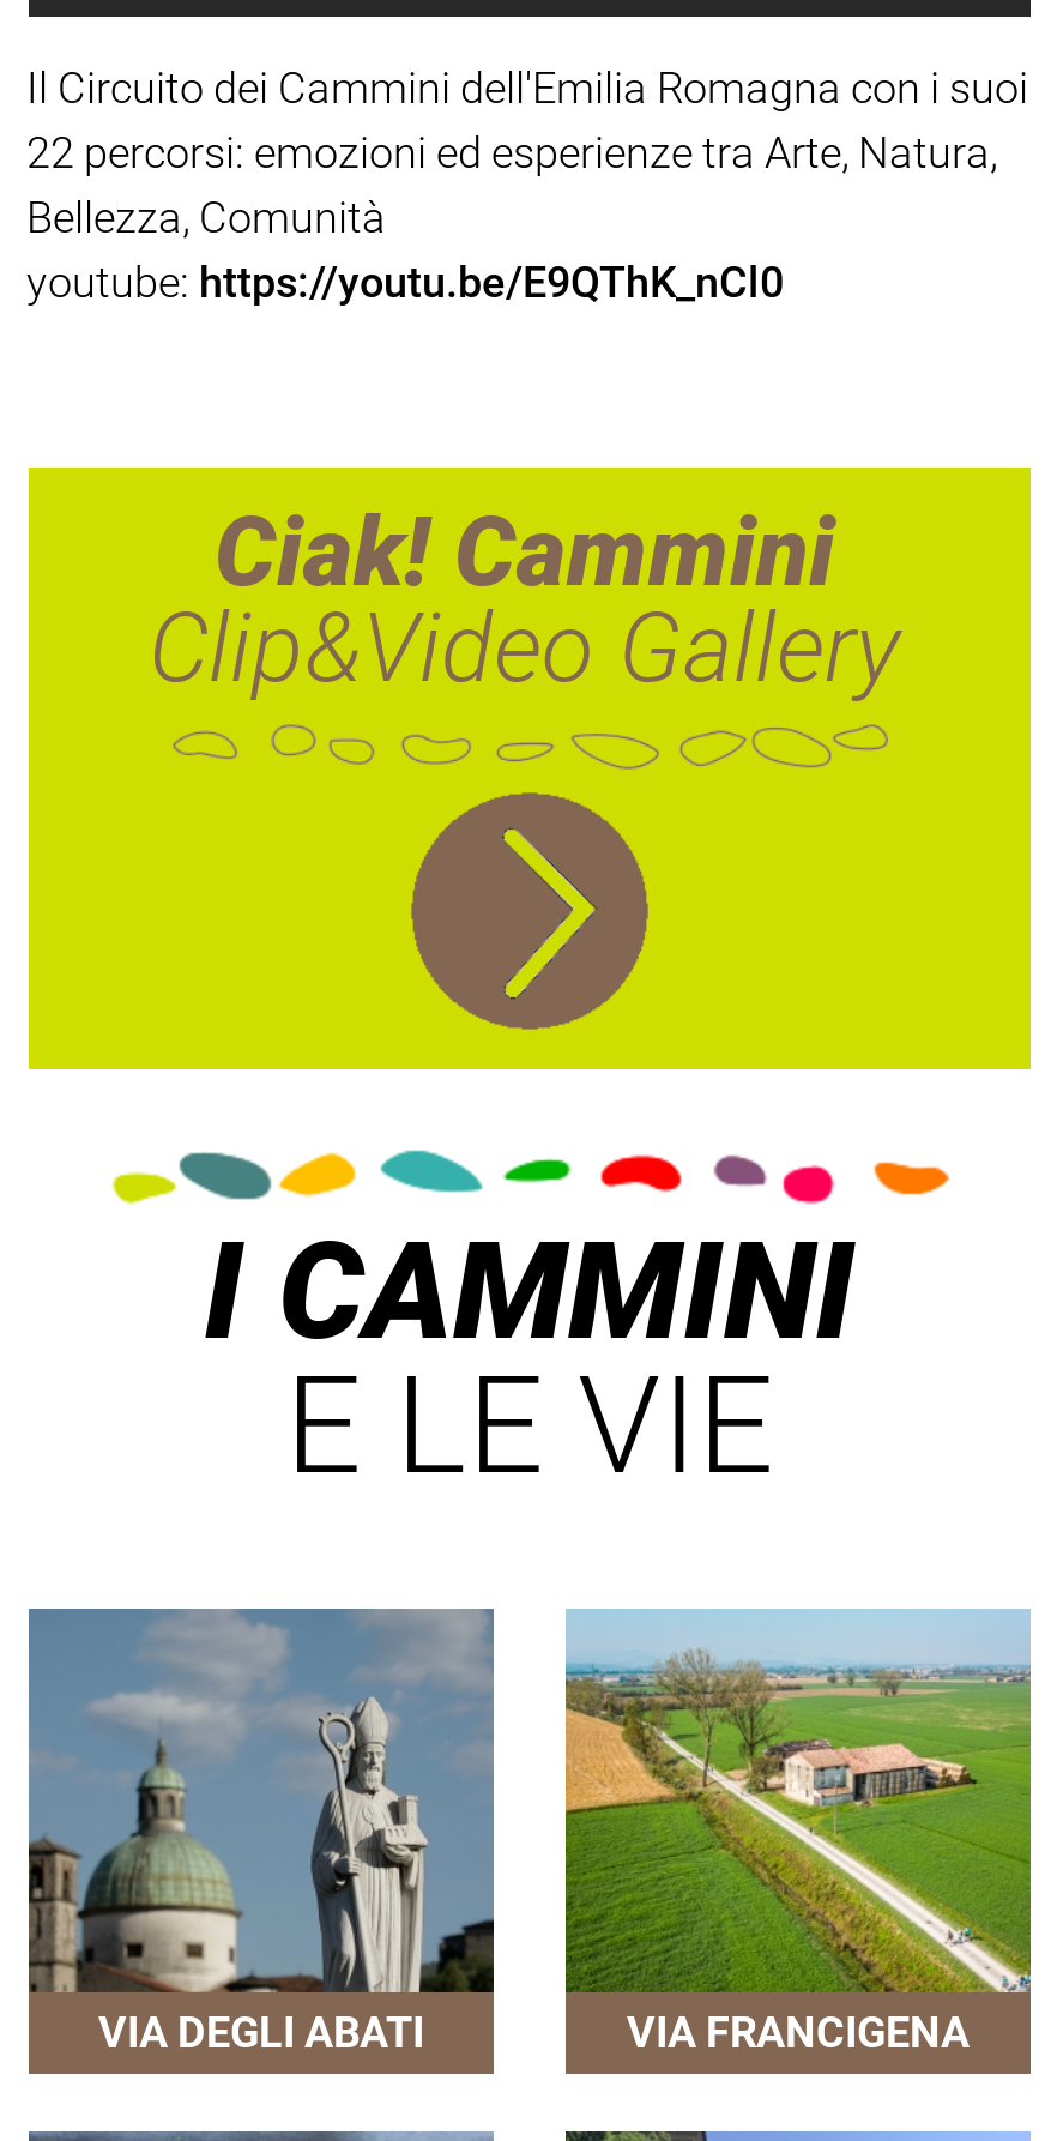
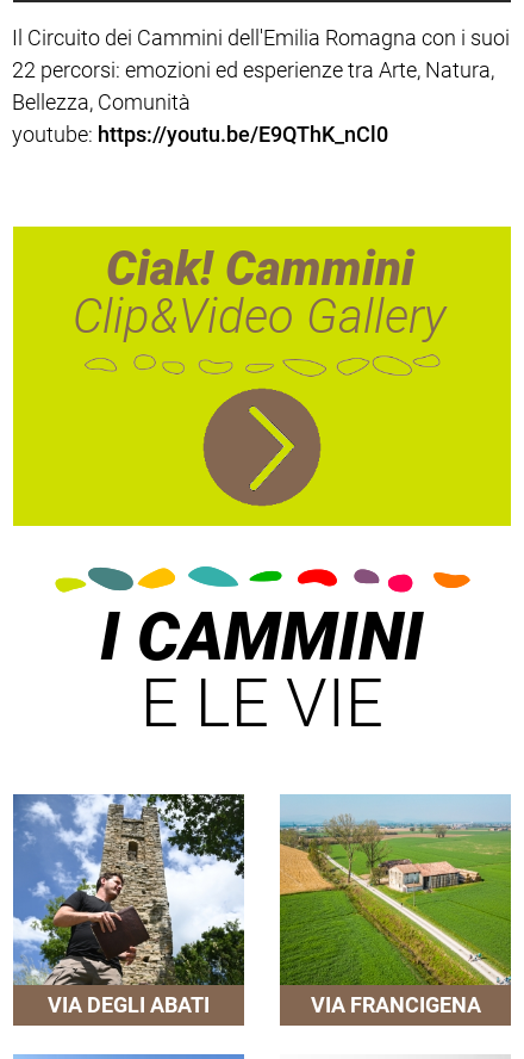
- [image]
+ [image]
